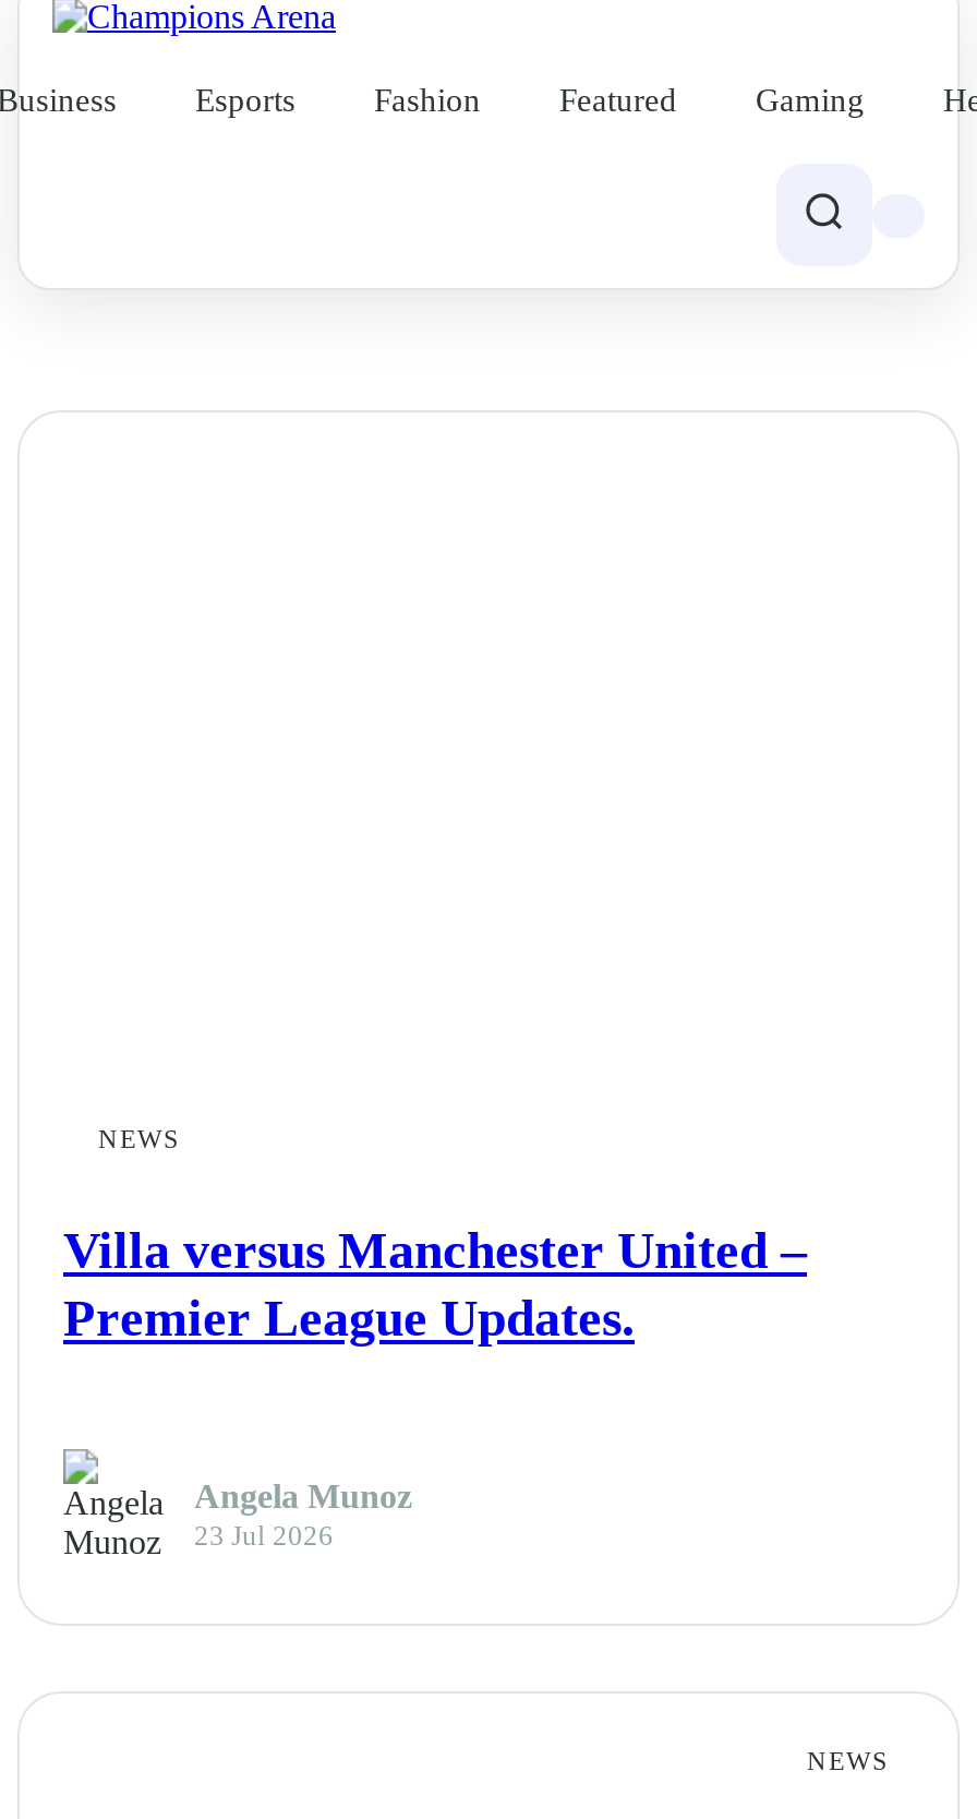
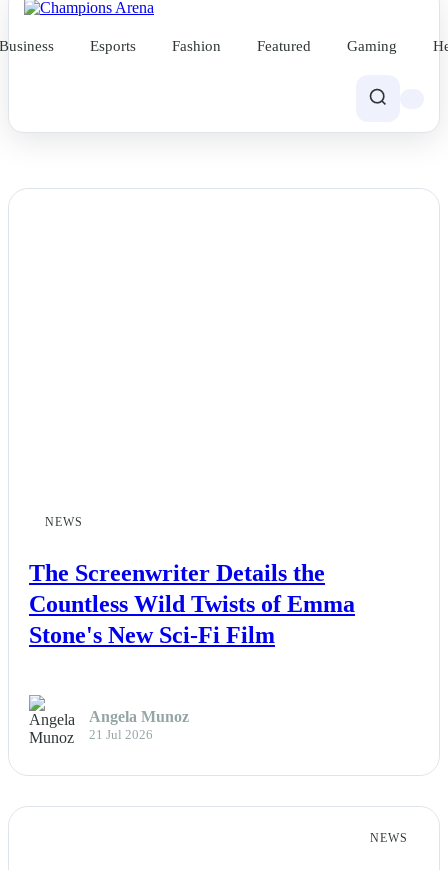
- Villa versus Manchester United –
- Premier League Updates.
+ The Screenwriter Details the
+ Countless Wild Twists of Emma
+ Stone's New Sci-Fi Film

- 23 Jul 2026
+ 21 Jul 2026
